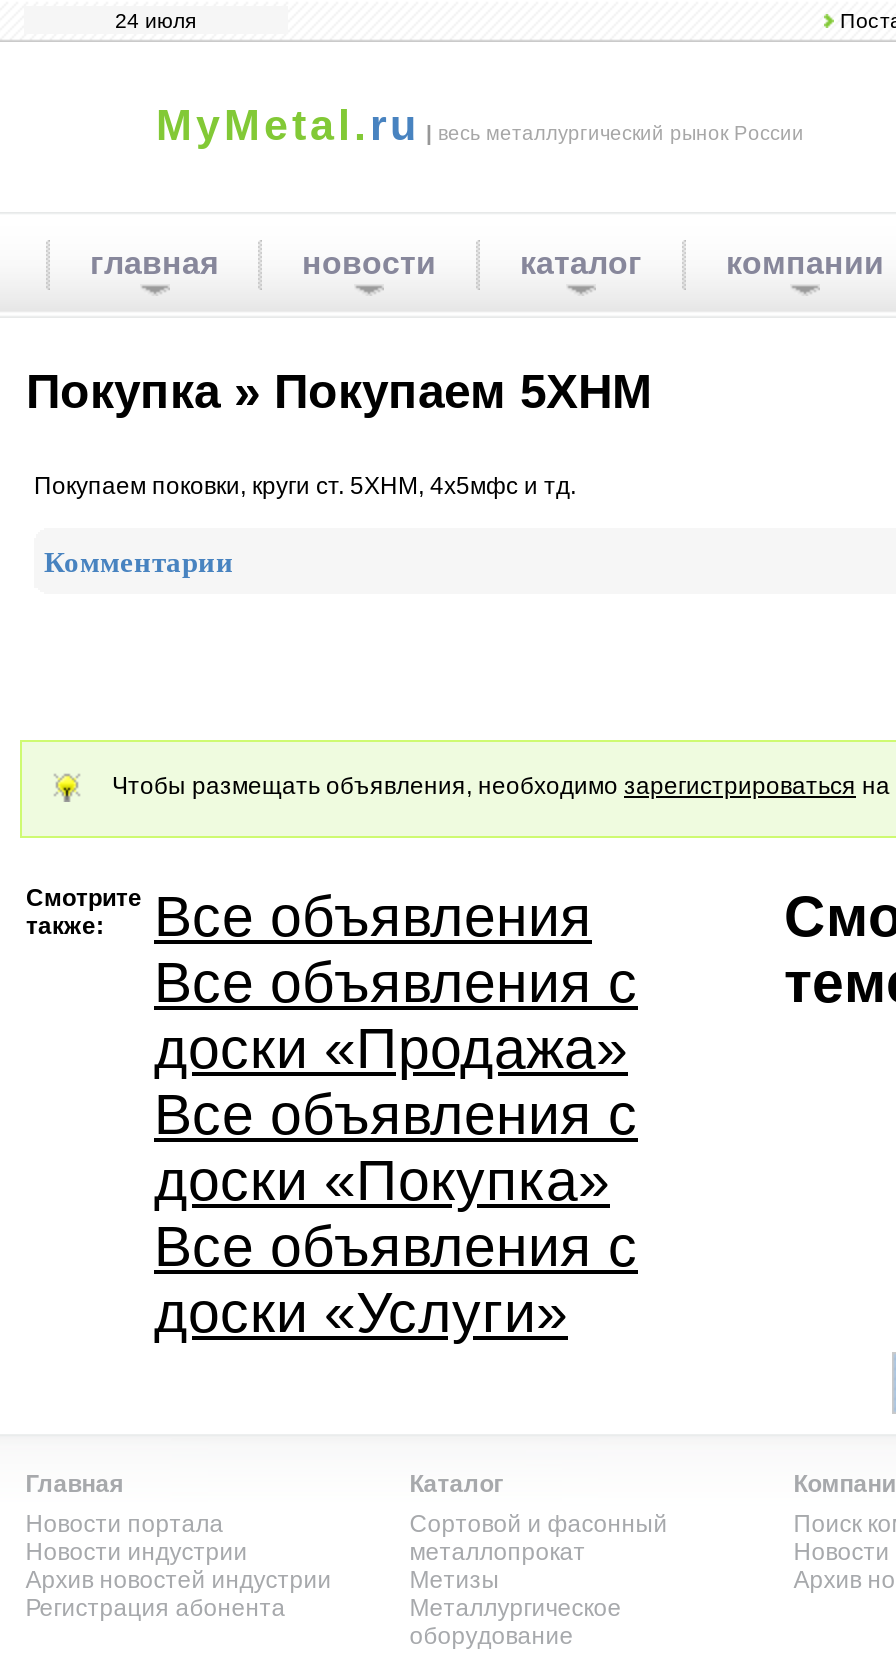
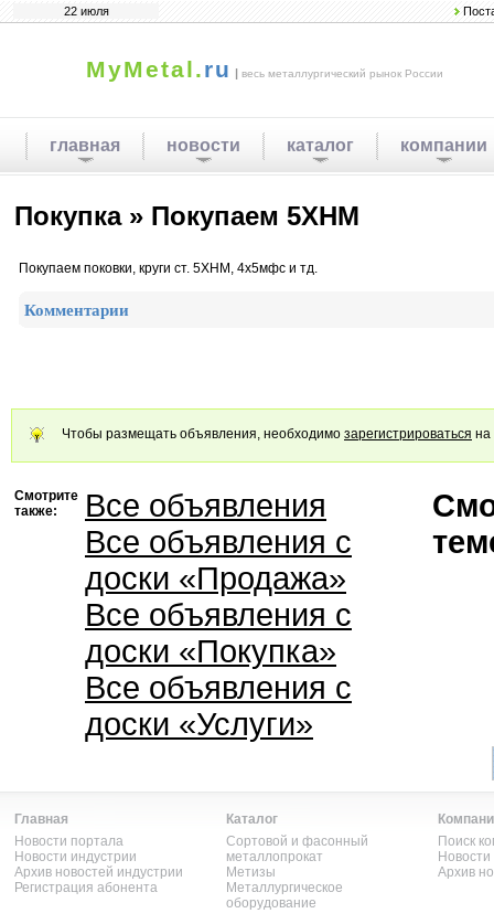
- 24 июля
+ 22 июля
